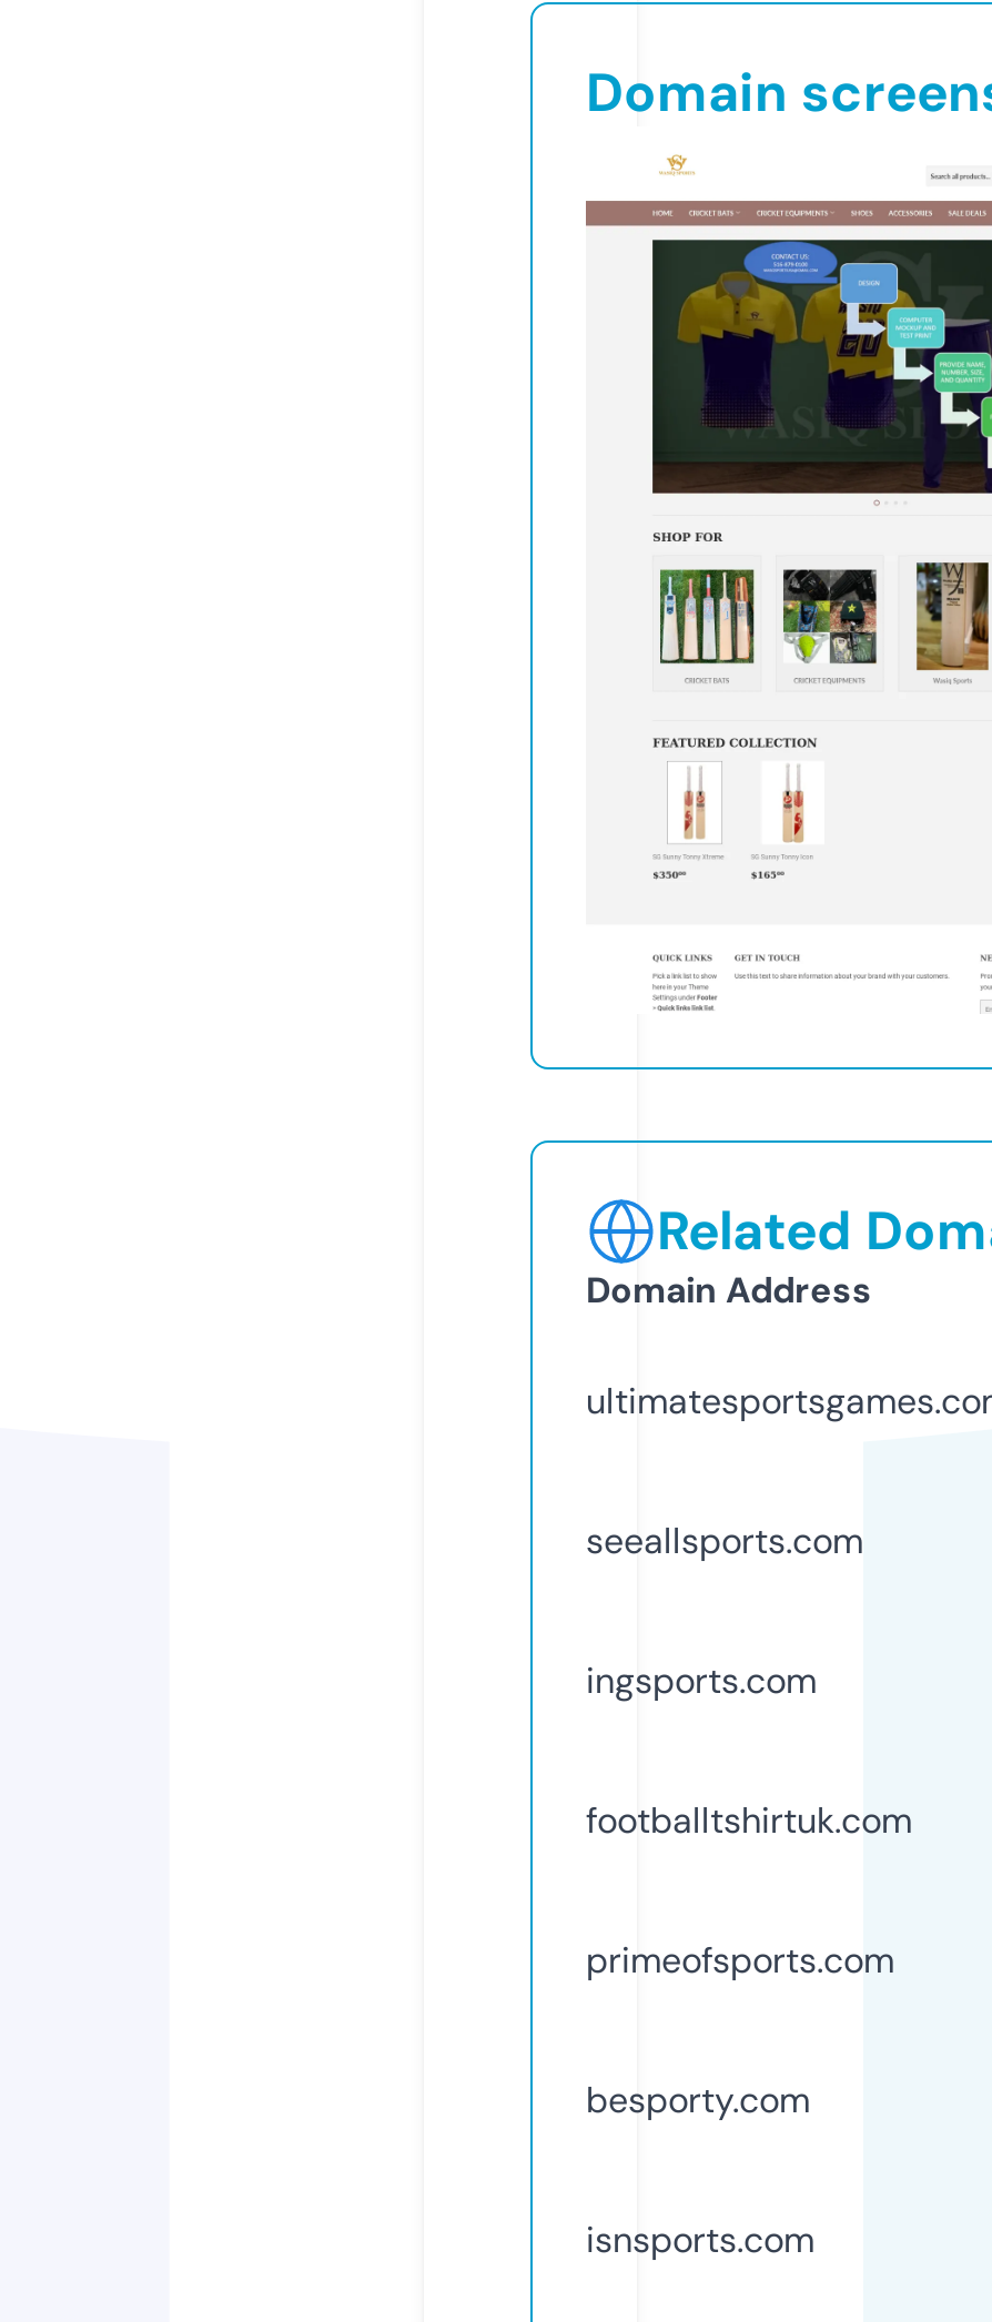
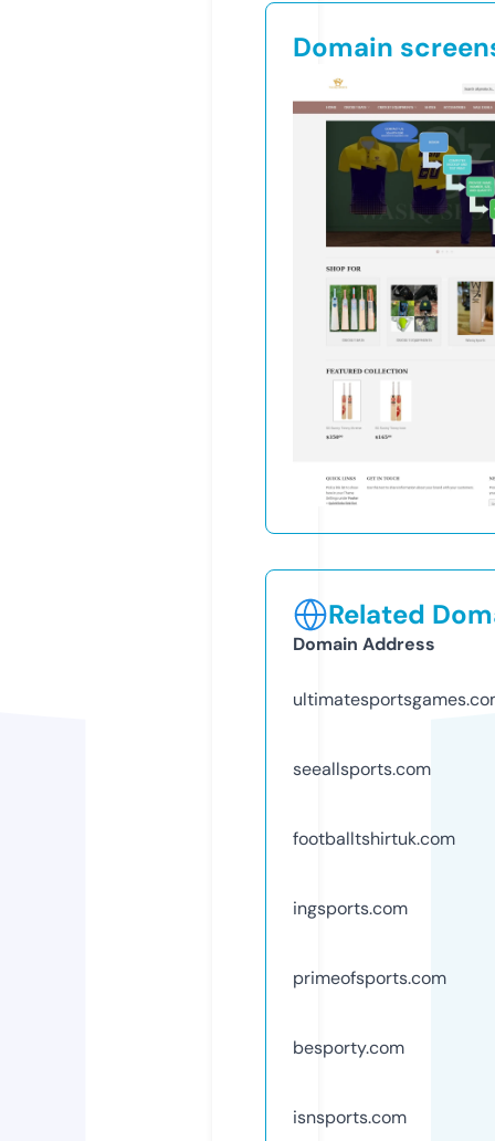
moved down: ingsports.com

moved up: footballtshirtuk.com
